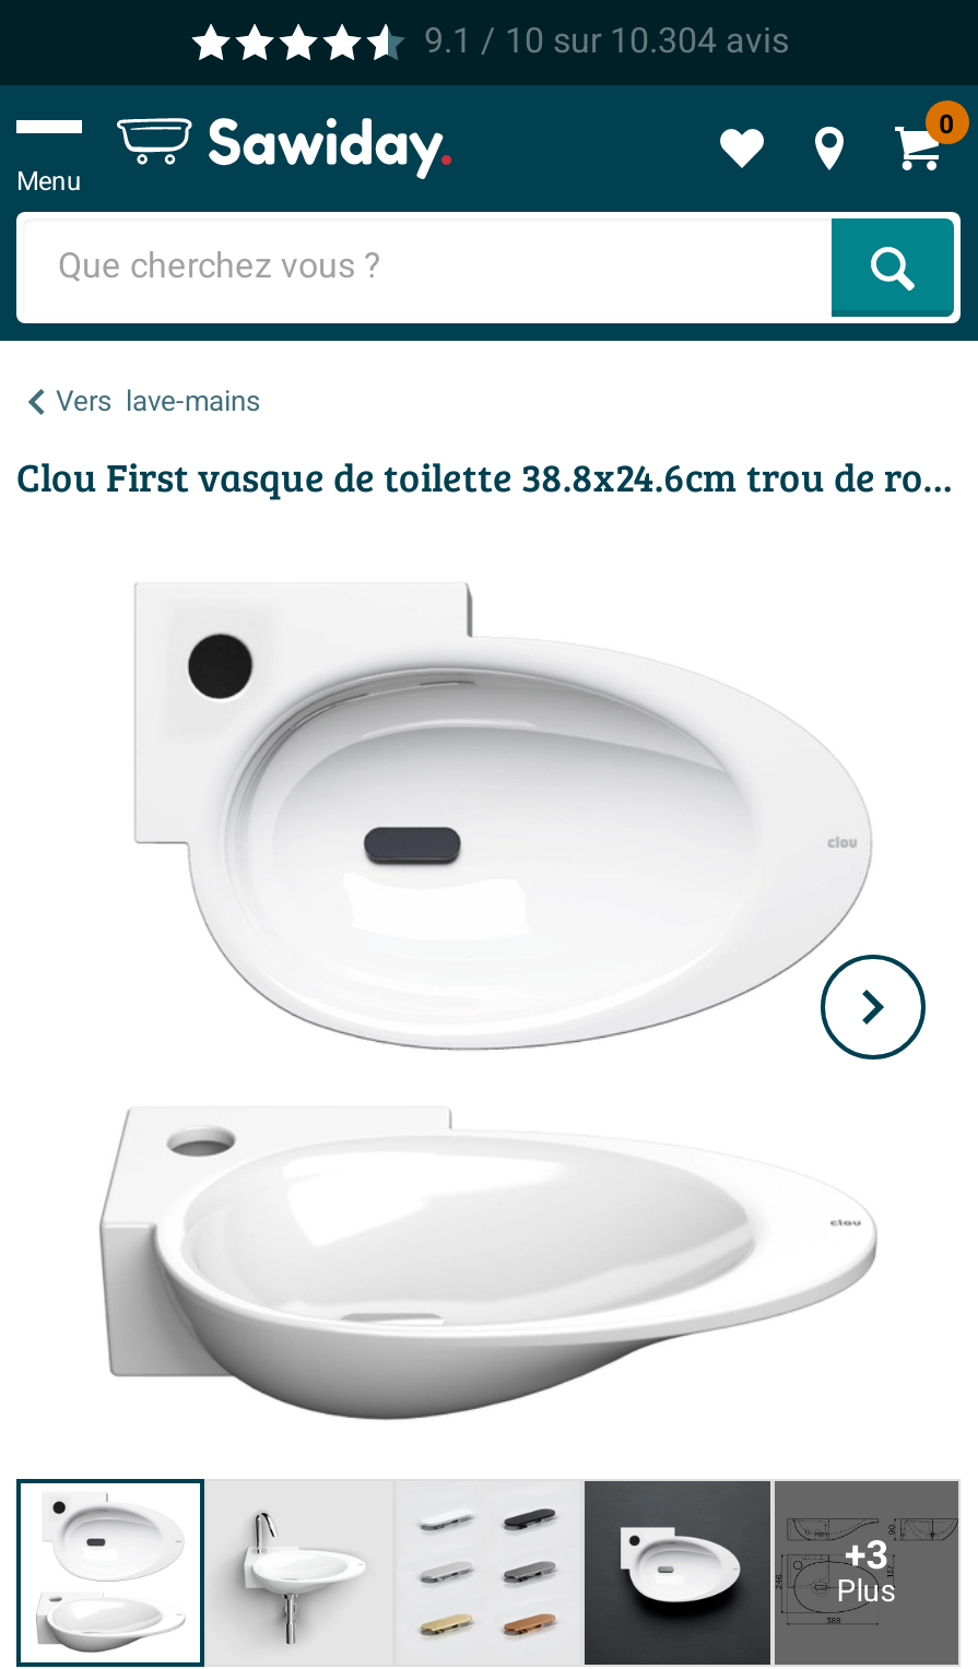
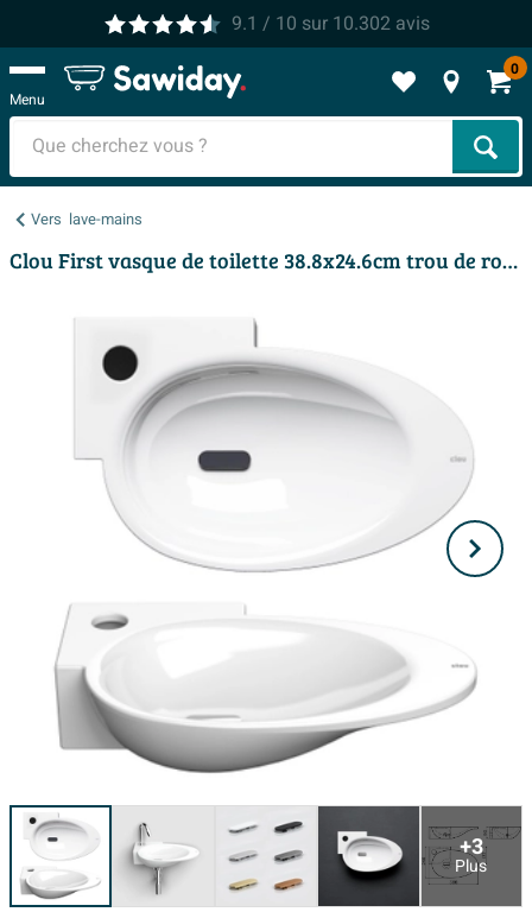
- 9.1 / 10 sur 10.304 avis
+ 9.1 / 10 sur 10.302 avis
